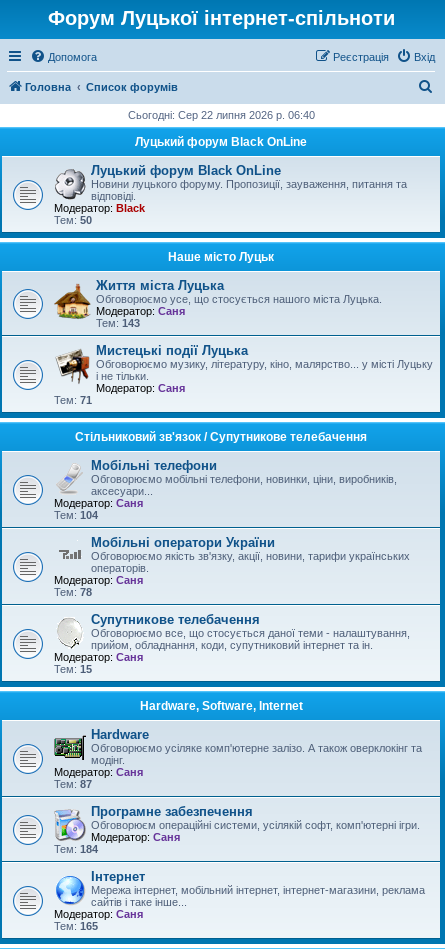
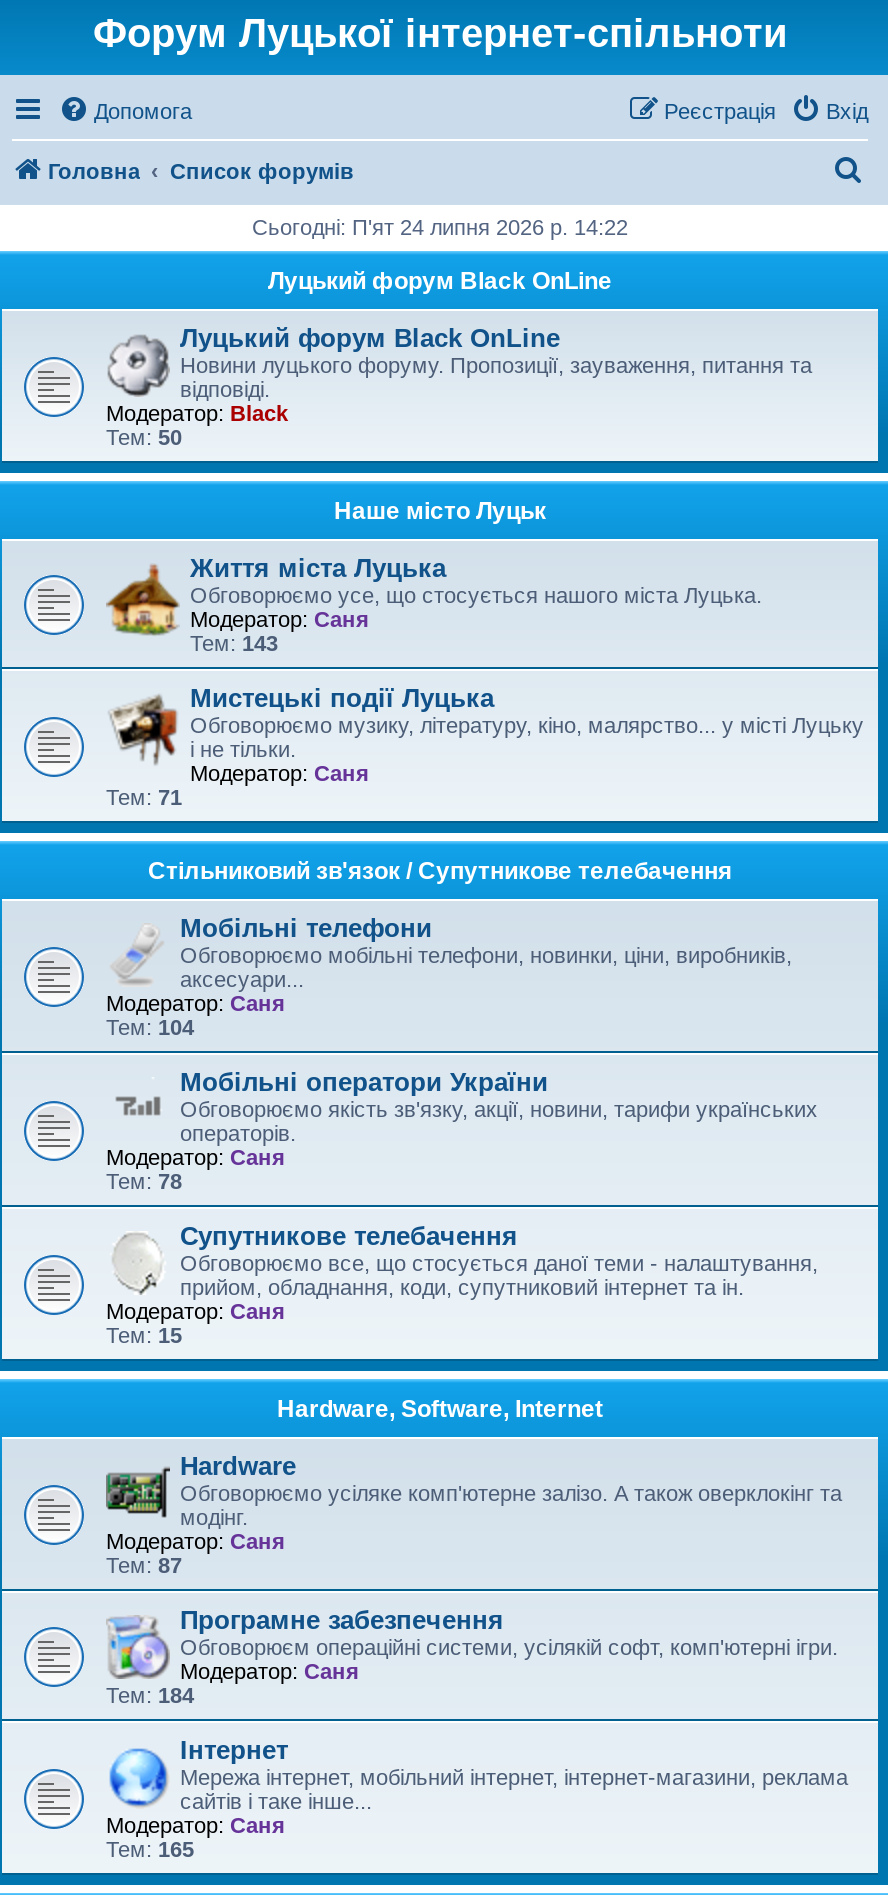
- Сьогодні: Сер 22 липня 2026 р. 06:40
+ Сьогодні: П'ят 24 липня 2026 р. 14:22
